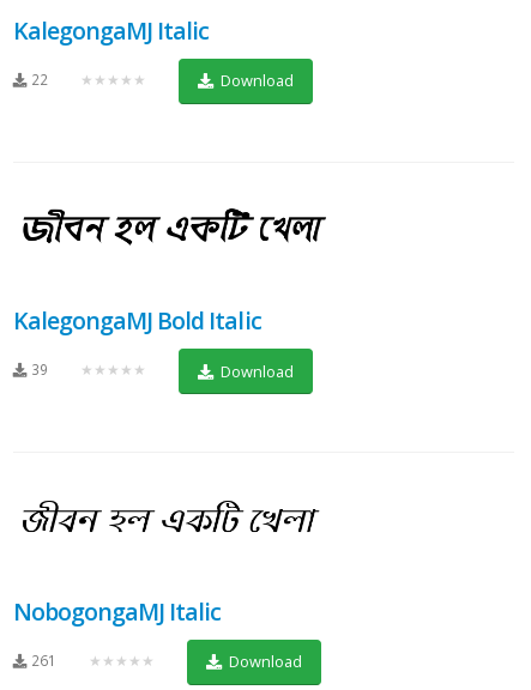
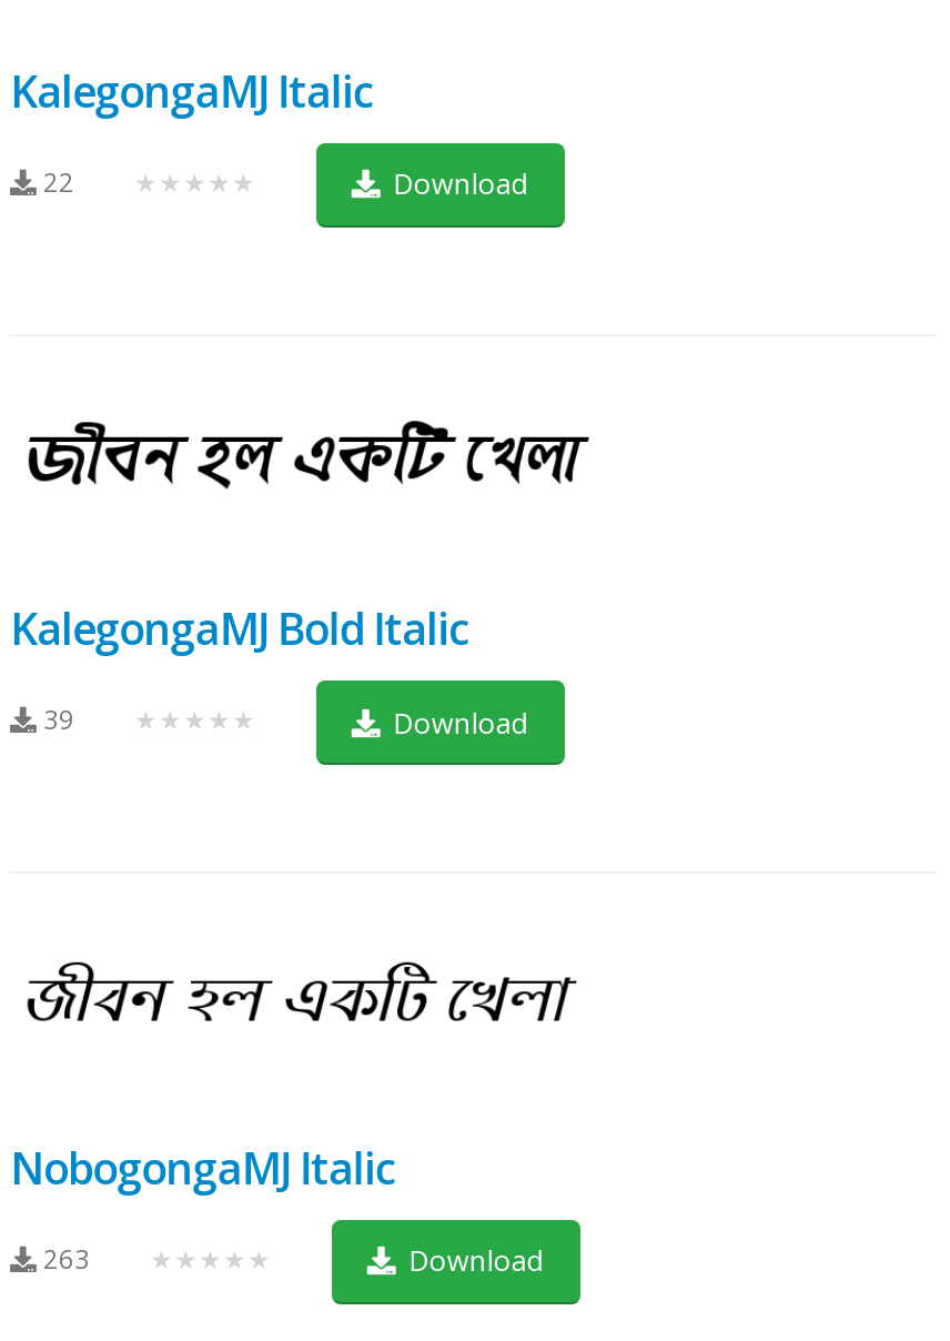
- 261
+ 263
